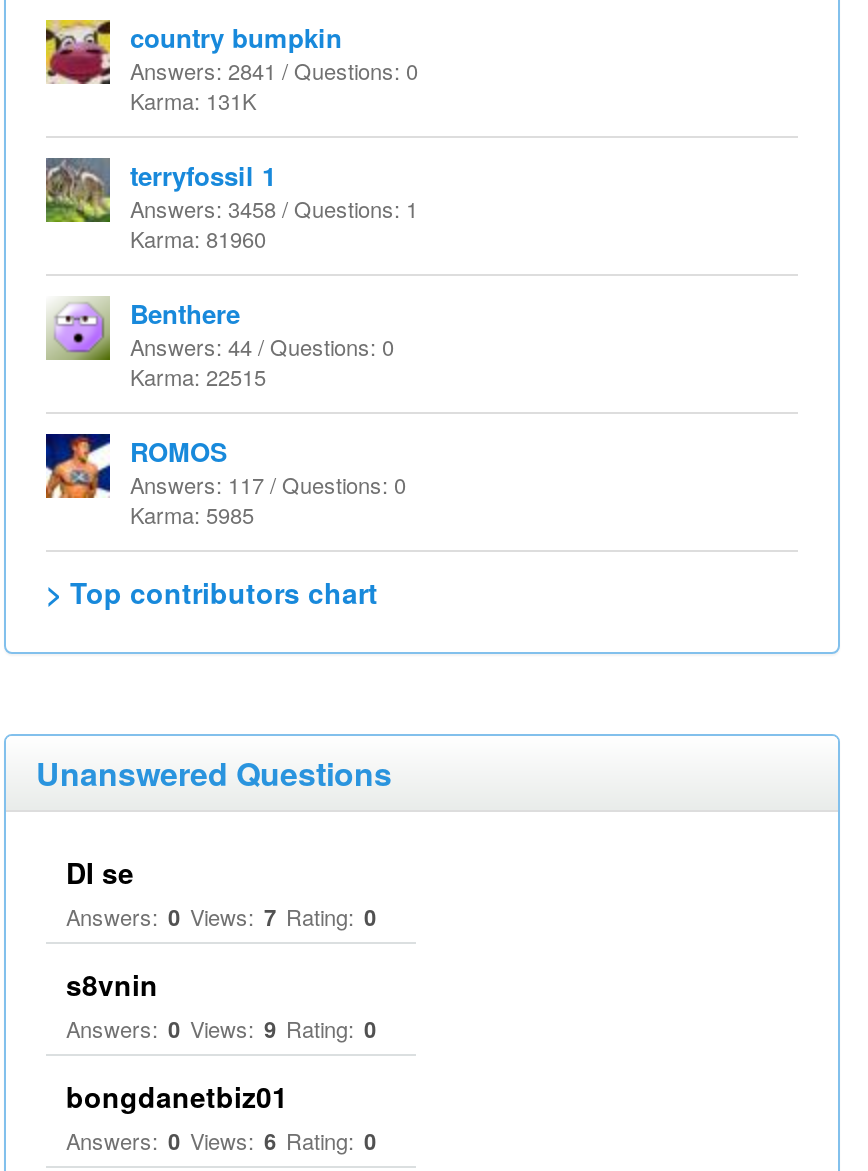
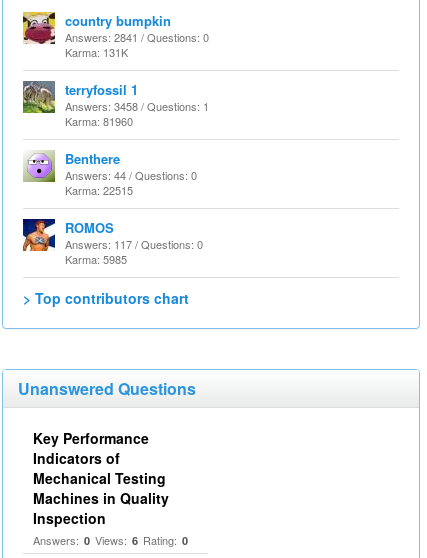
- DI se
- Answers: 0 Views: 7 Rating: 0
- s8vnin
- Answers: 0 Views: 9 Rating: 0
- bongdanetbiz01
+ Key Performance
+ Indicators of
+ Mechanical Testing
+ Machines in Quality
+ Inspection
